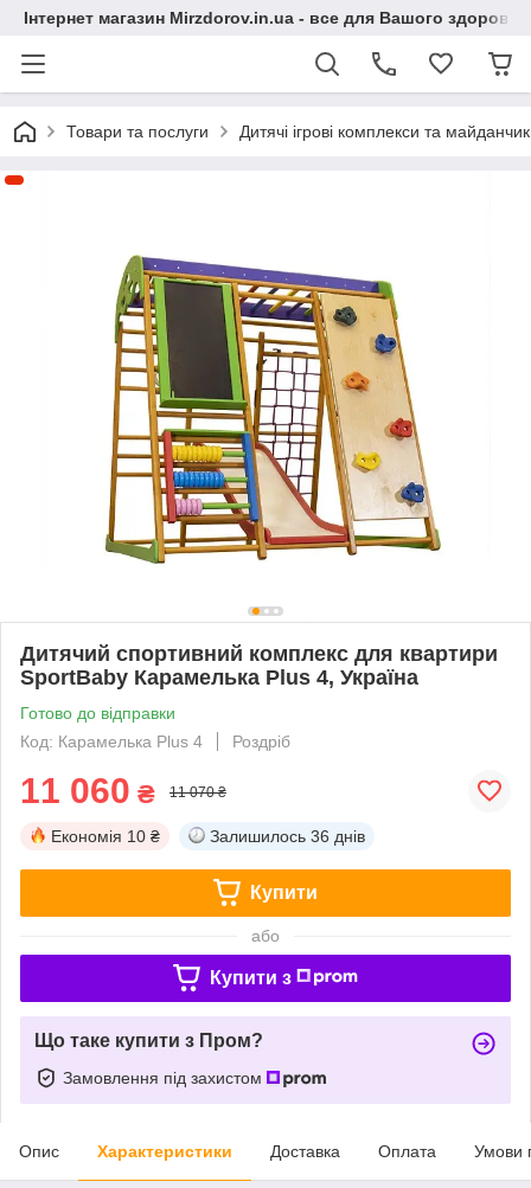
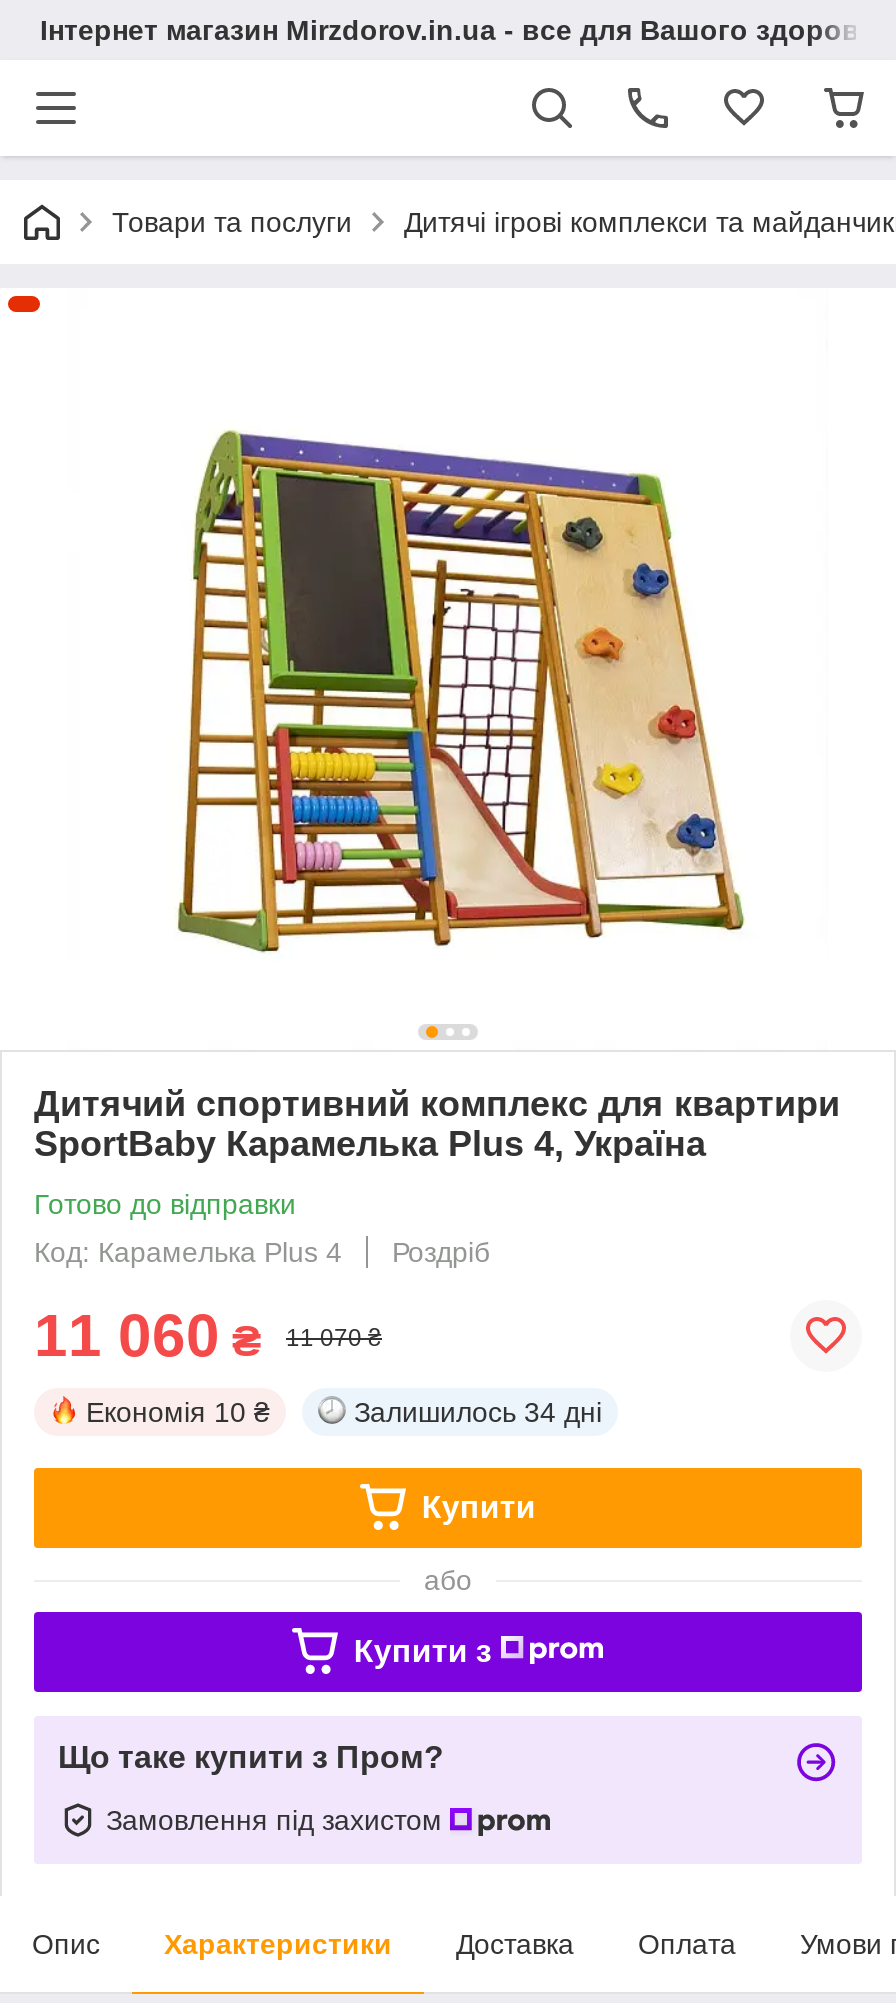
- Залишилось 36 днів
+ Залишилось 34 дні
